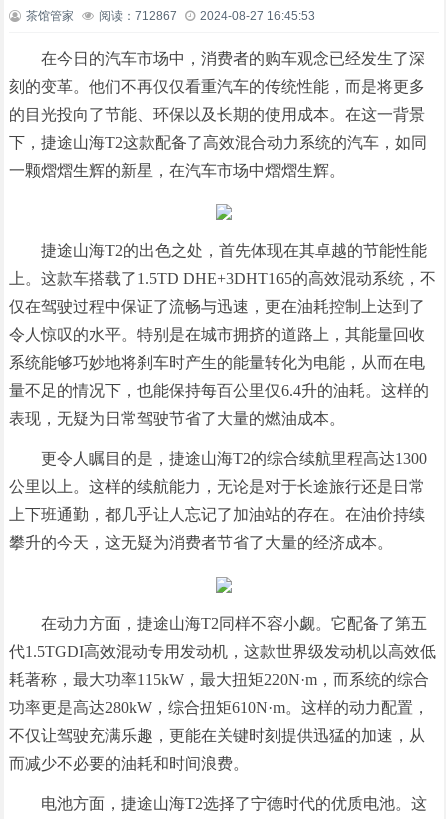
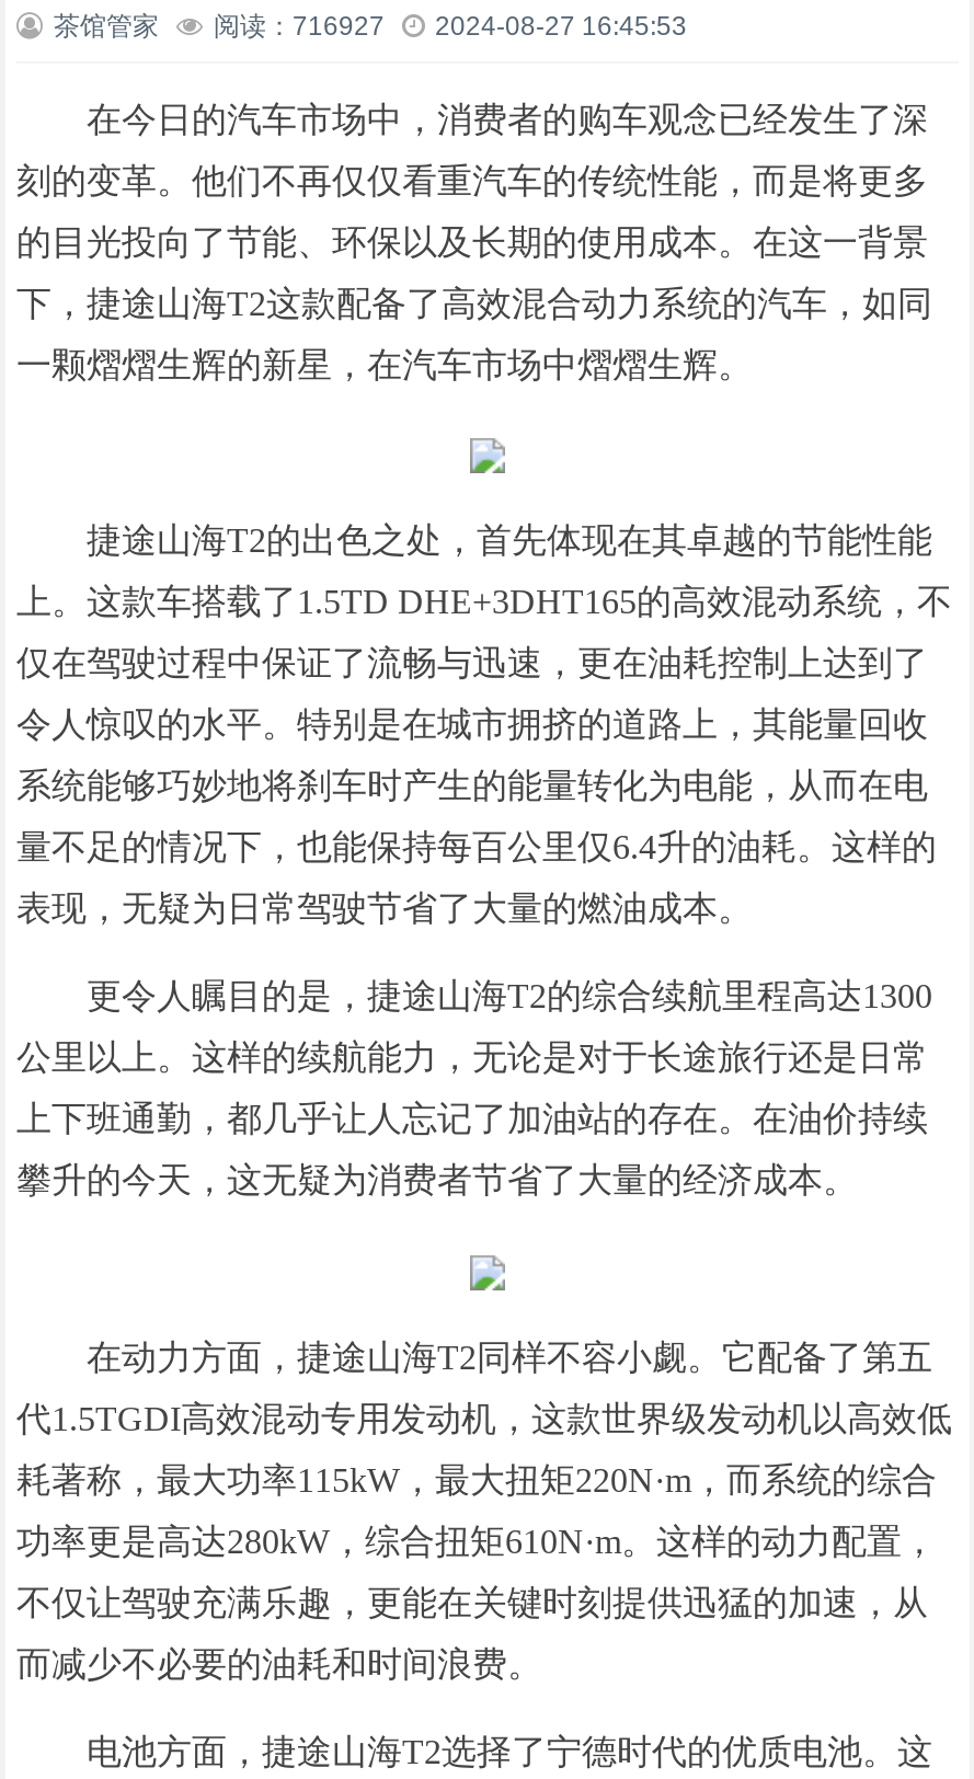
- 茶馆管家 阅读：712867 2024-08-27 16:45:53
+ 茶馆管家 阅读：716927 2024-08-27 16:45:53
